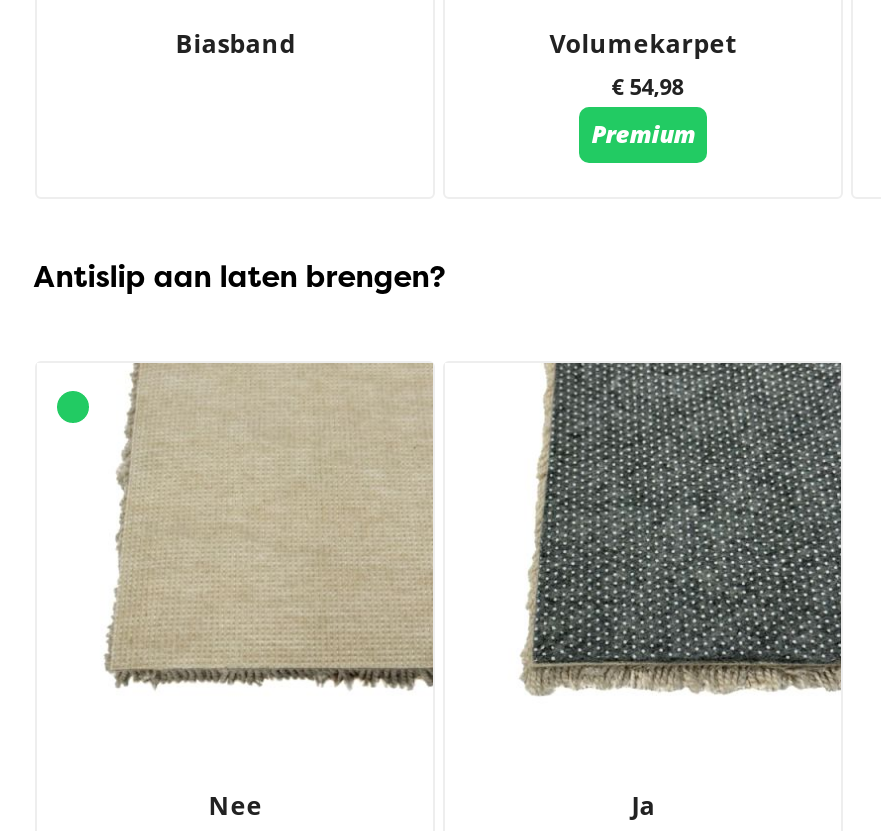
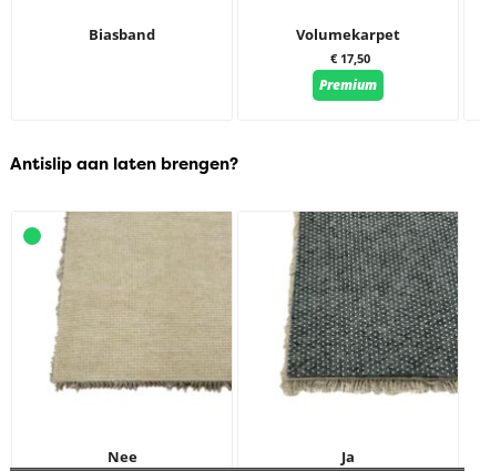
- € 54,98
+ € 17,50
